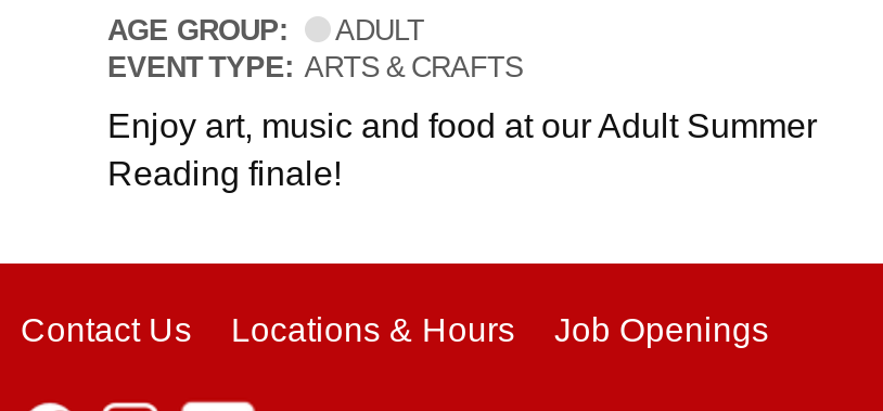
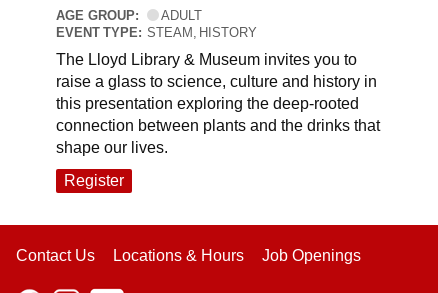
- EVENT TYPE: ARTS & CRAFTS
- Enjoy art, music and food at our Adult Summer
- Reading finale!
+ EVENT TYPE: STEAM, HISTORY
+ The Lloyd Library & Museum invites you to
+ raise a glass to science, culture and history in
+ this presentation exploring the deep-rooted
+ connection between plants and the drinks that
+ shape our lives.
+ Register
